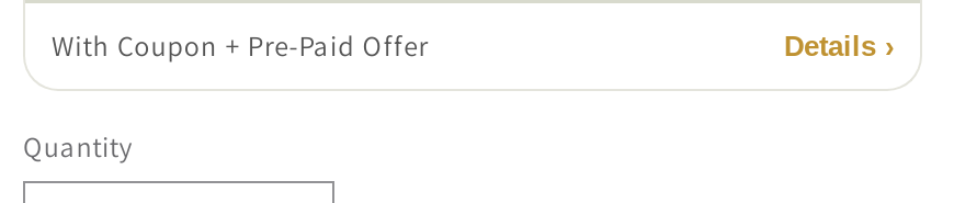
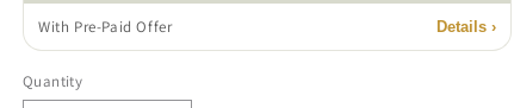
- With Coupon + Pre-Paid Offer
+ With Pre-Paid Offer
